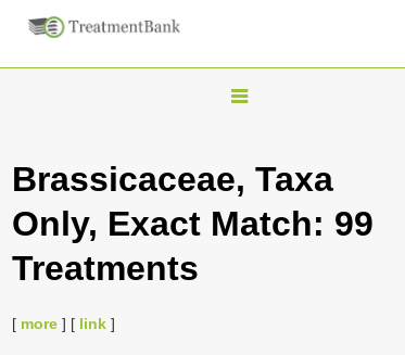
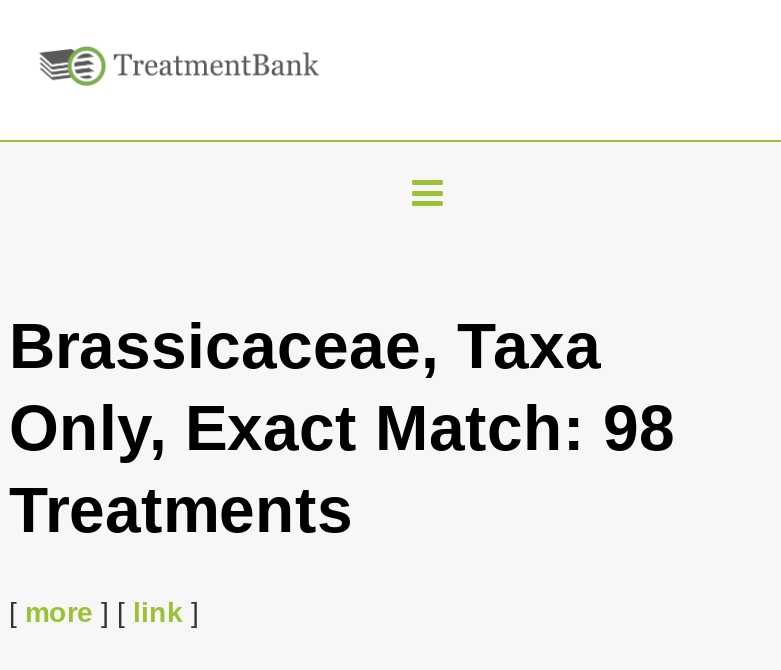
- Only, Exact Match: 99
+ Only, Exact Match: 98
